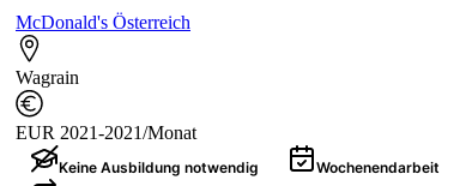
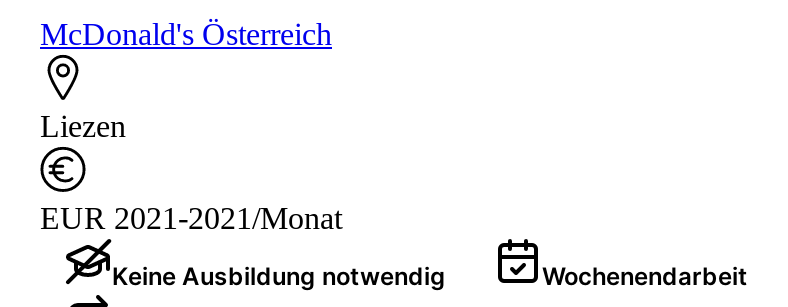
- Wagrain
+ Liezen
